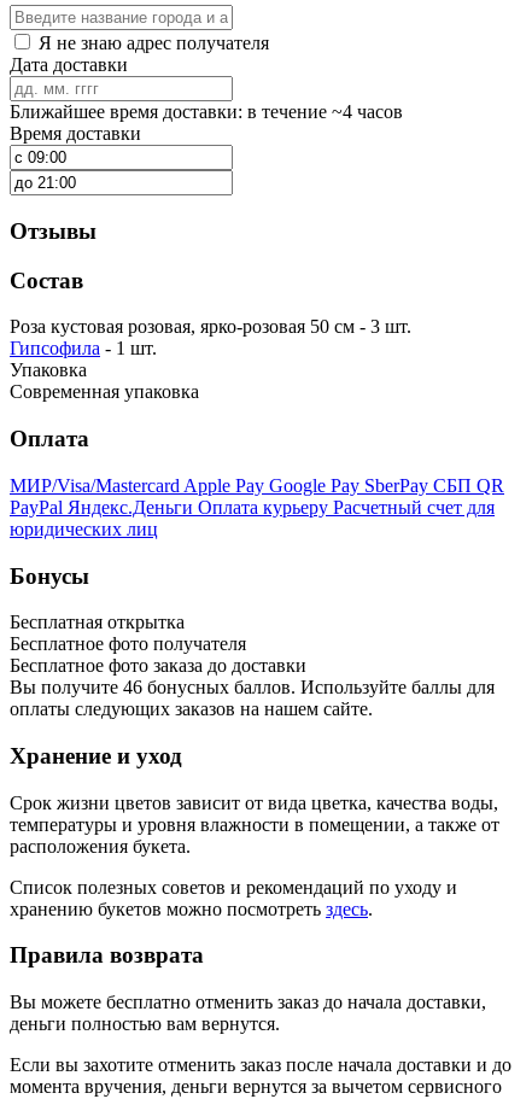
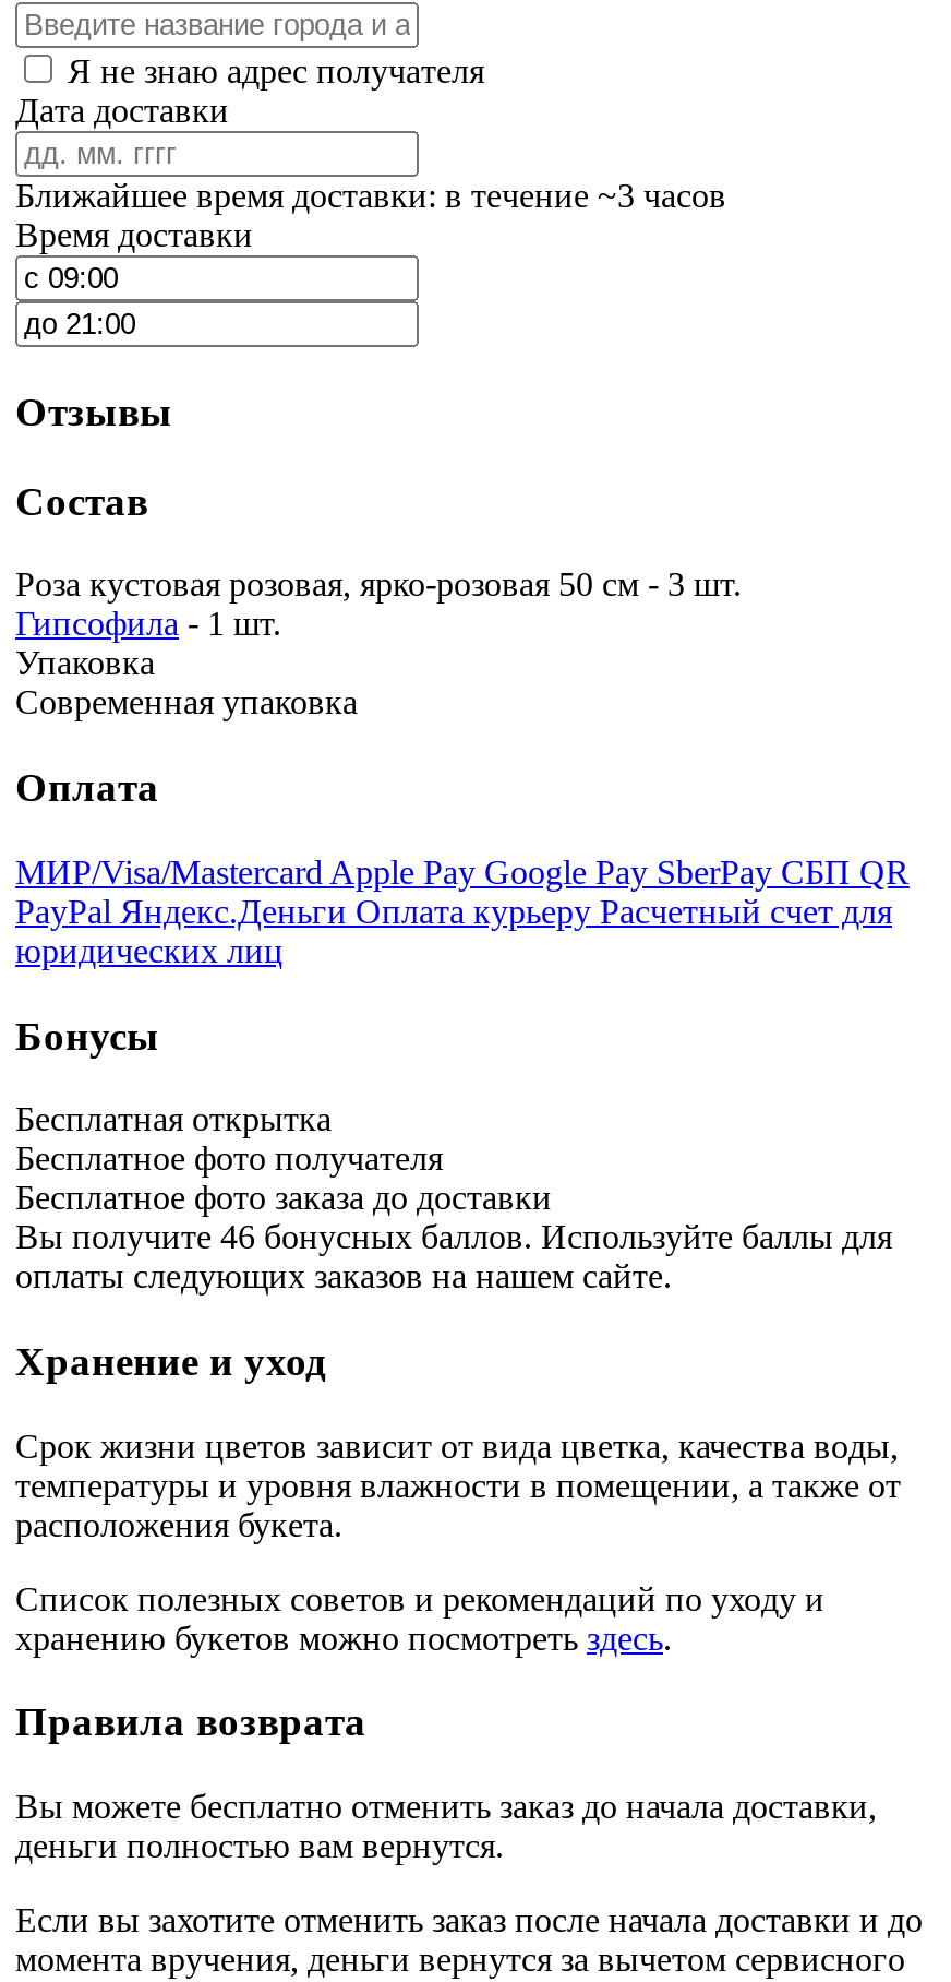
- Ближайшее время доставки: в течение ~4 часов
+ Ближайшее время доставки: в течение ~3 часов
